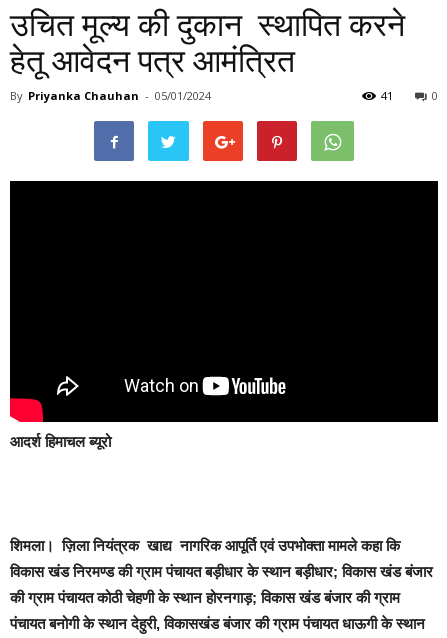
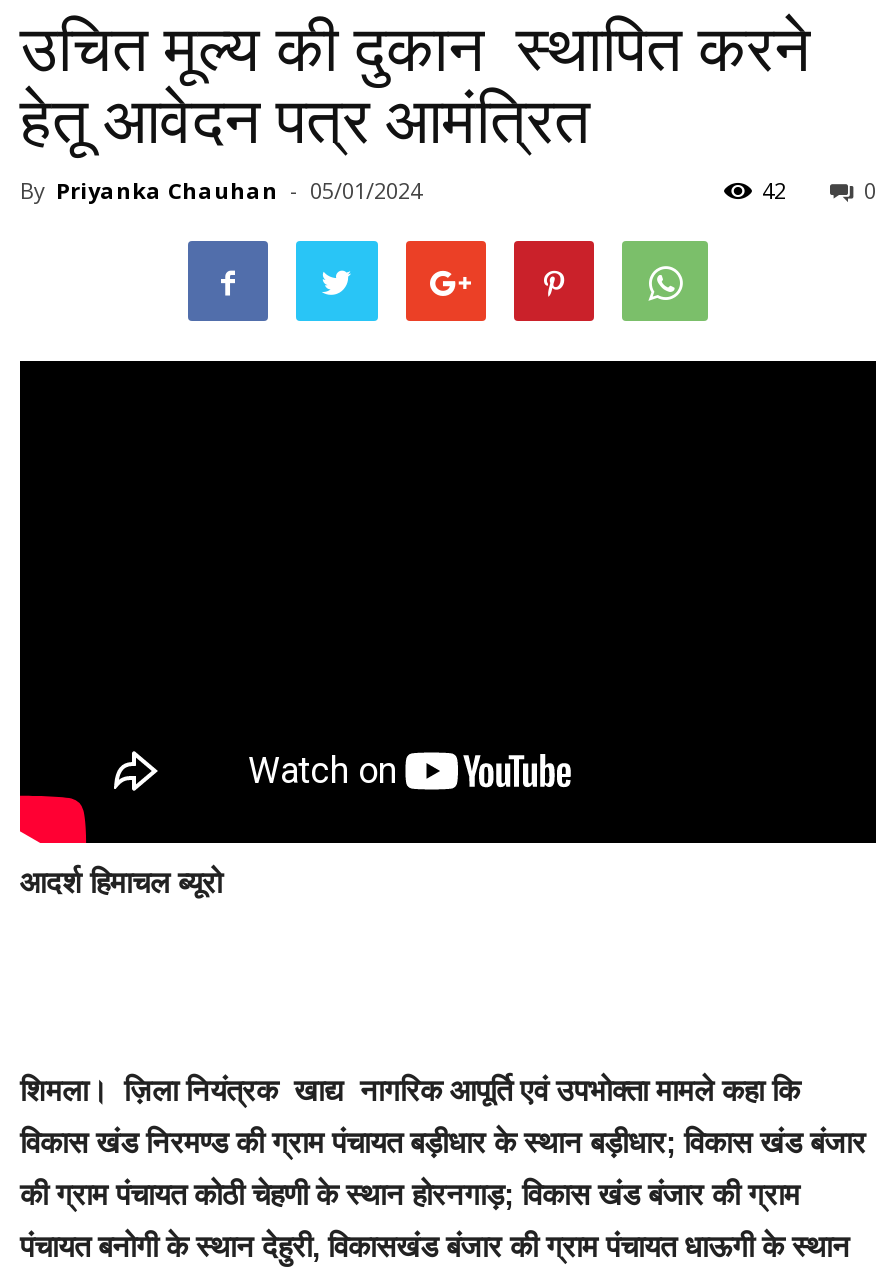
- 41
+ 42
